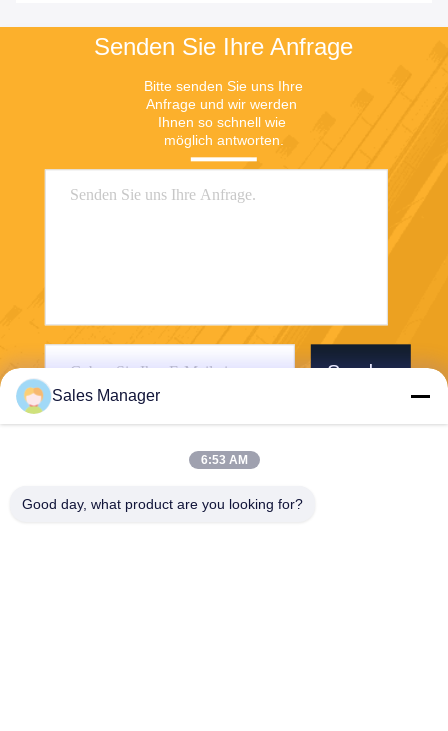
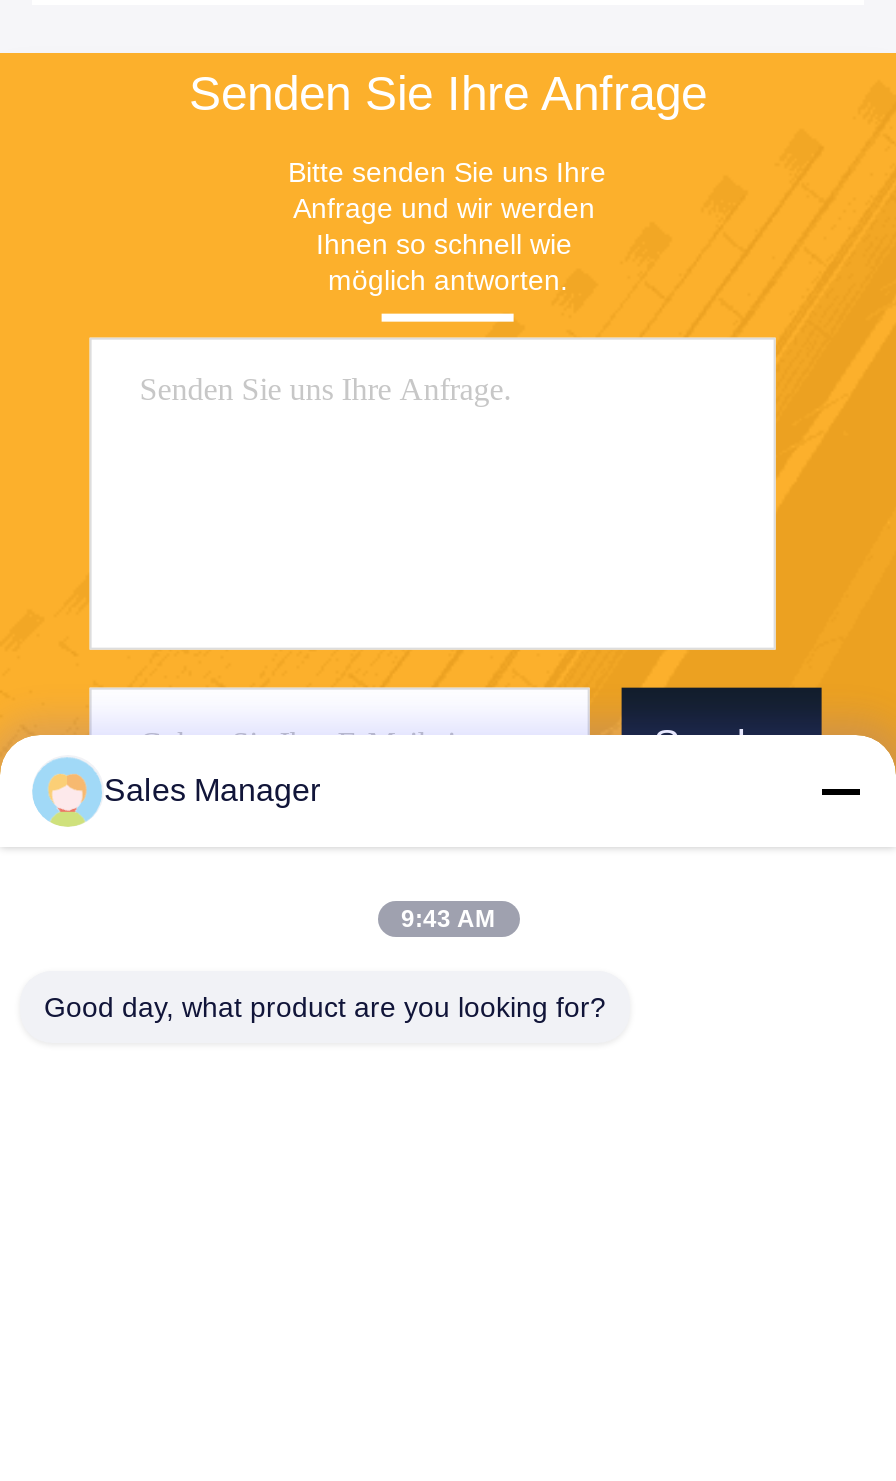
- 6:53 AM
+ 9:43 AM
